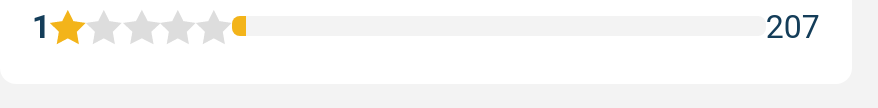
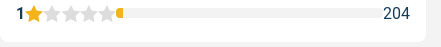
- 207
+ 204
